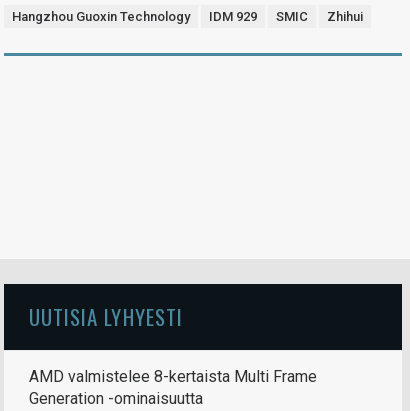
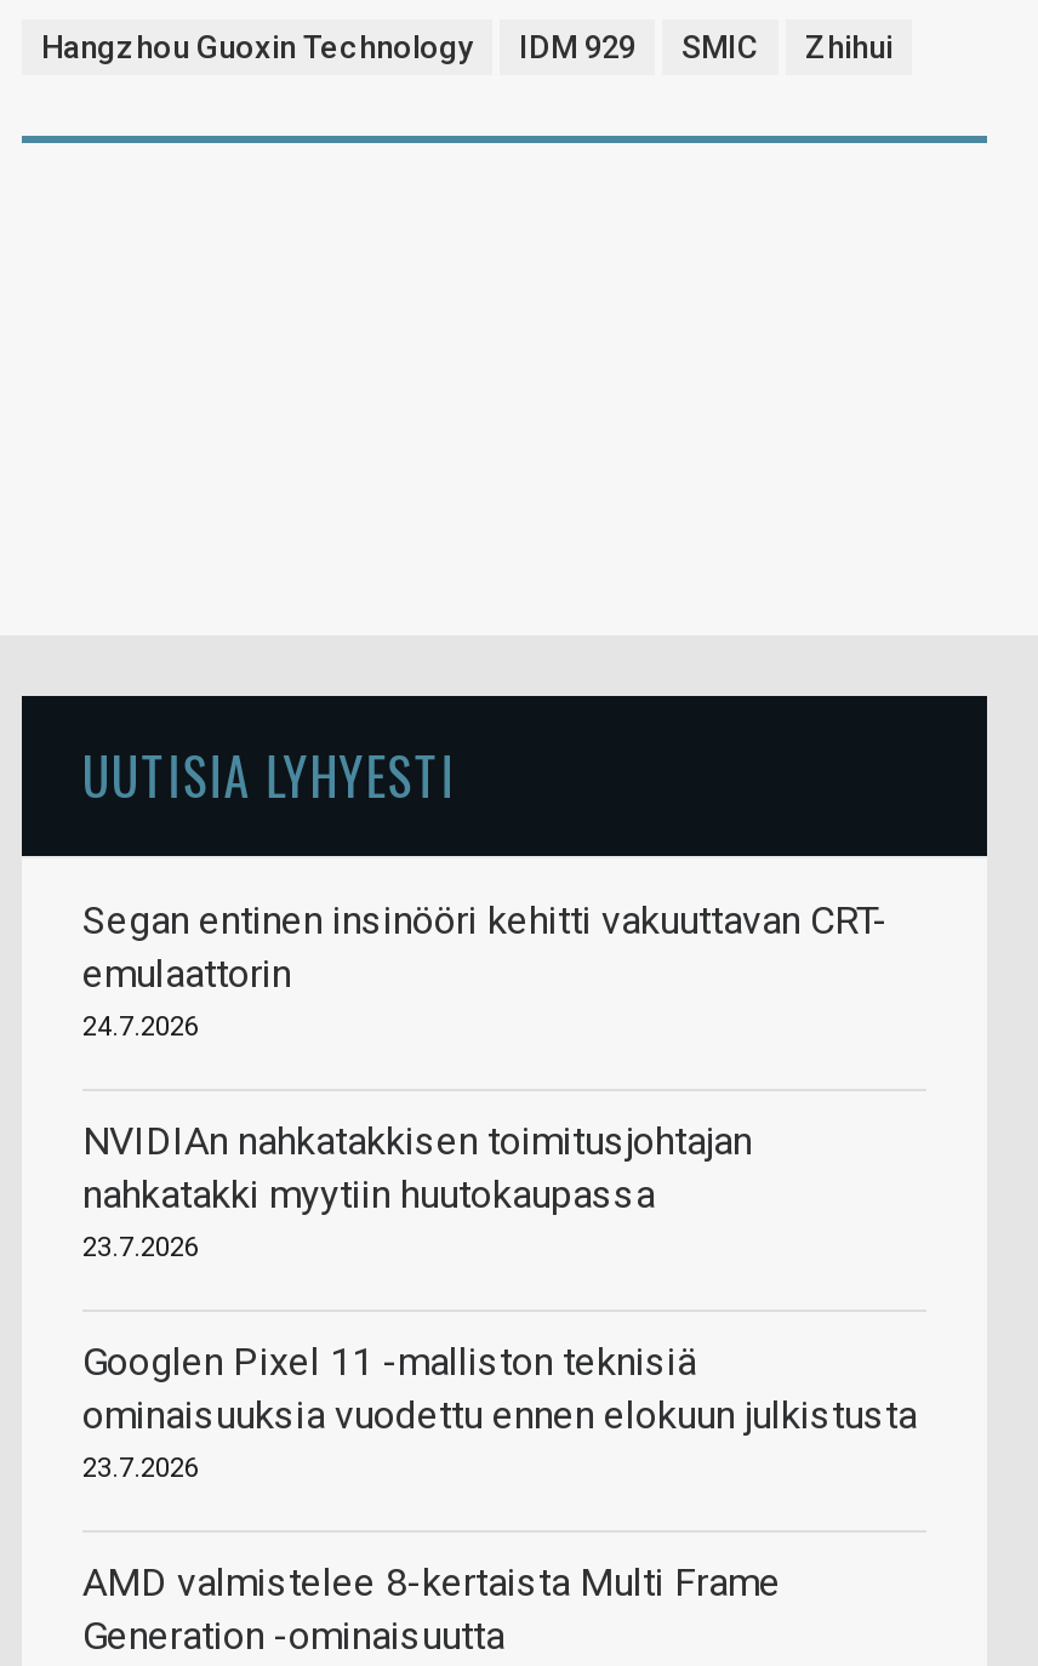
+ Segan entinen insinööri kehitti vakuuttavan CRT-
+ emulaattorin
+ 24.7.2026
+ NVIDIAn nahkatakkisen toimitusjohtajan
+ nahkatakki myytiin huutokaupassa
+ 23.7.2026
+ Googlen Pixel 11 -malliston teknisiä
+ ominaisuuksia vuodettu ennen elokuun julkistusta
+ 23.7.2026
